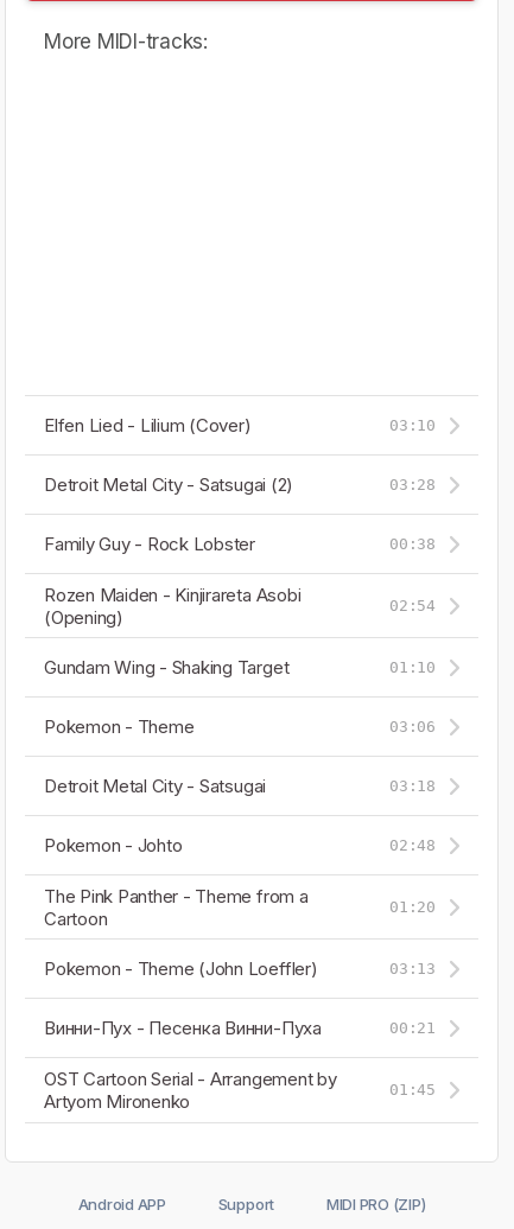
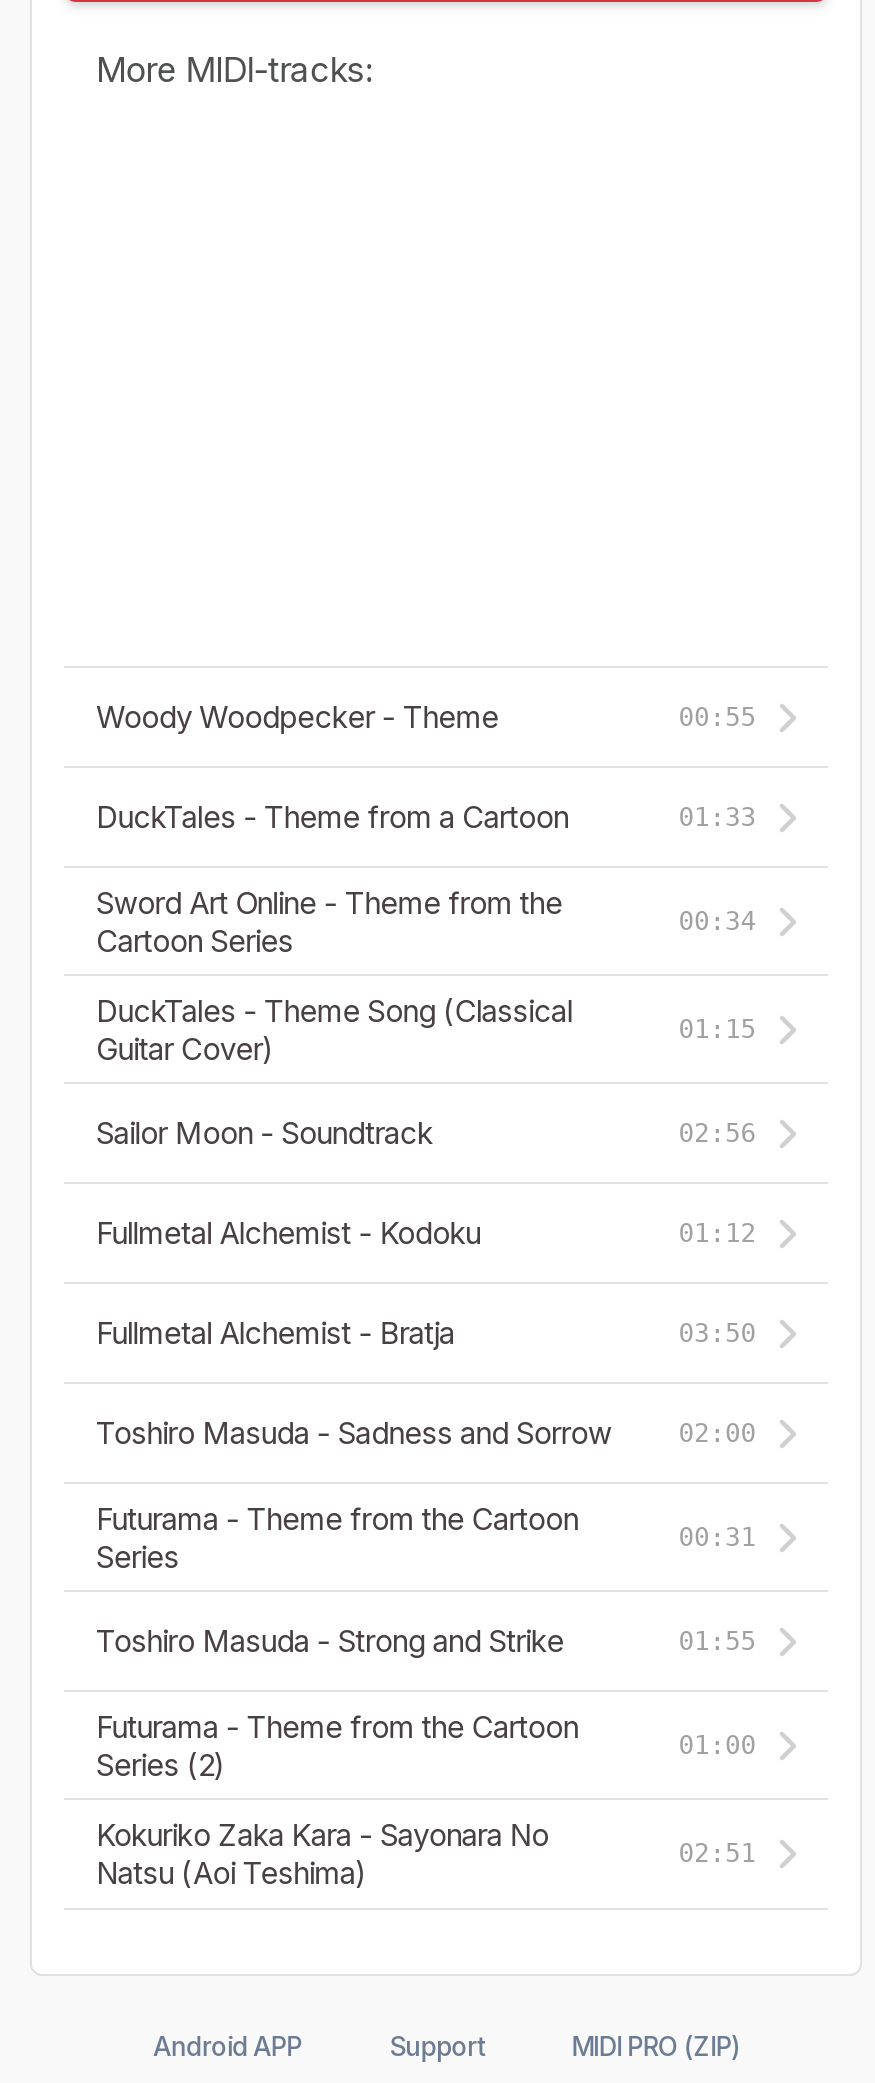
- Elfen Lied - Lilium (Cover)
- 03:10
+ Woody Woodpecker - Theme
+ 00:55

- Detroit Metal City - Satsugai (2)
- 03:28
+ DuckTales - Theme from a Cartoon
+ 01:33

- Family Guy - Rock Lobster
- 00:38
+ Sword Art Online - Theme from the
+ Cartoon Series
+ 00:34

- Rozen Maiden - Kinjirareta Asobi
- (Opening)
- 02:54
+ DuckTales - Theme Song (Classical
+ Guitar Cover)
+ 01:15

- Gundam Wing - Shaking Target
- 01:10
+ Sailor Moon - Soundtrack
+ 02:56

- Pokemon - Theme
- 03:06
+ Fullmetal Alchemist - Kodoku
+ 01:12

- Detroit Metal City - Satsugai
- 03:18
+ Fullmetal Alchemist - Bratja
+ 03:50

- Pokemon - Johto
- 02:48
+ Toshiro Masuda - Sadness and Sorrow
+ 02:00

- The Pink Panther - Theme from a
- Cartoon
- 01:20
+ Futurama - Theme from the Cartoon
+ Series
+ 00:31

- Pokemon - Theme (John Loeffler)
- 03:13
+ Toshiro Masuda - Strong and Strike
+ 01:55

- Винни-Пух - Песенка Винни-Пуха
- 00:21
+ Futurama - Theme from the Cartoon
+ Series (2)
+ 01:00

- OST Cartoon Serial - Arrangement by
- Artyom Mironenko
- 01:45
+ Kokuriko Zaka Kara - Sayonara No
+ Natsu (Aoi Teshima)
+ 02:51
